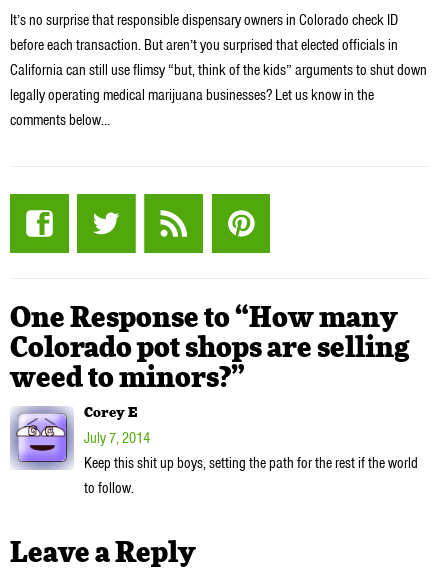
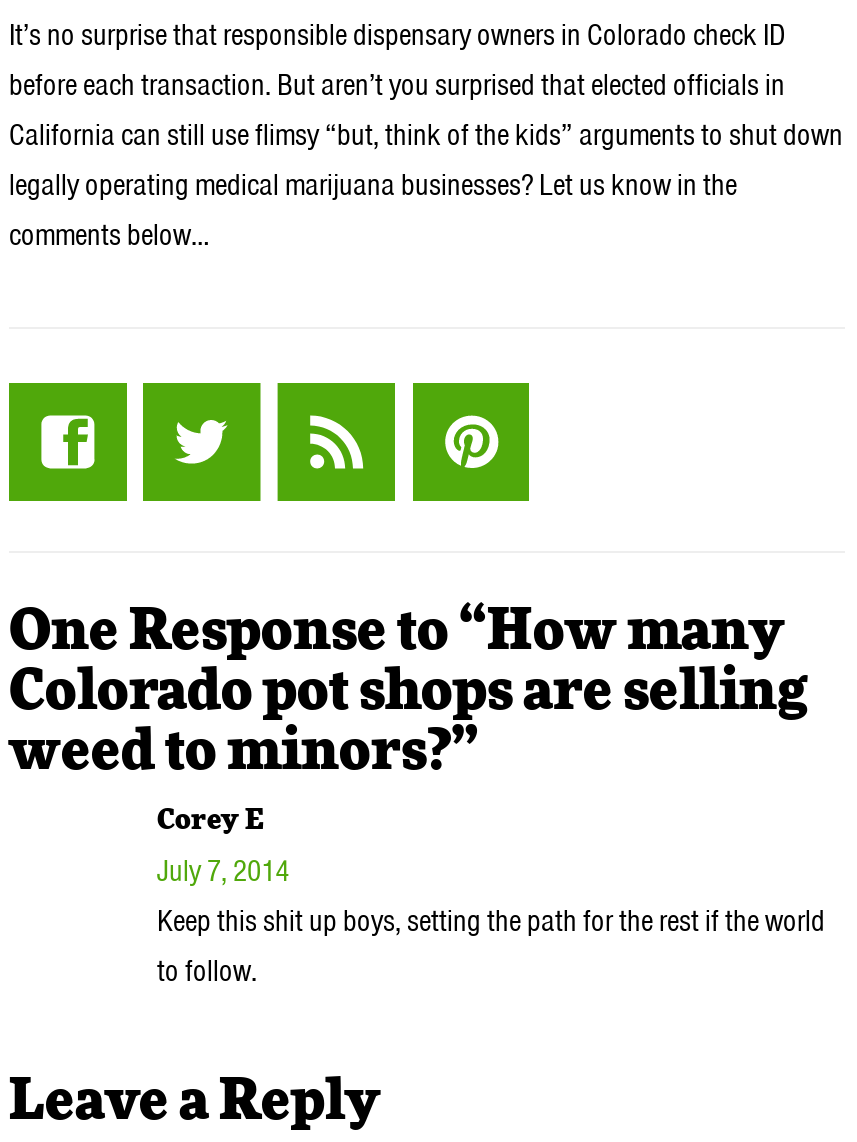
- [image]
